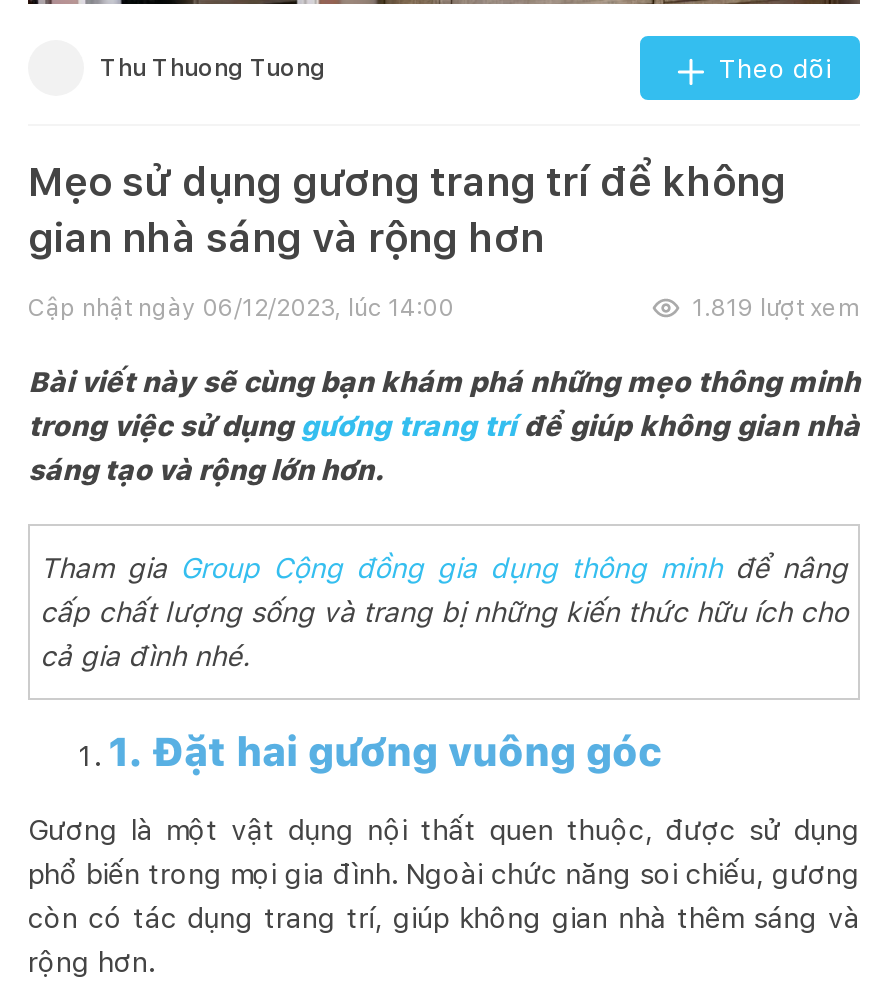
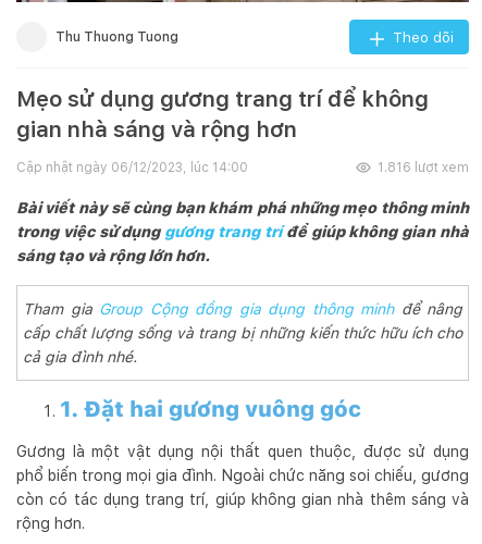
- 1.819 lượt xem
+ 1.816 lượt xem
